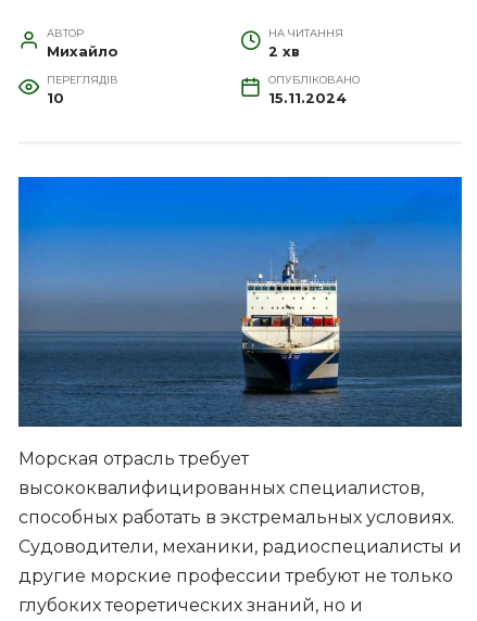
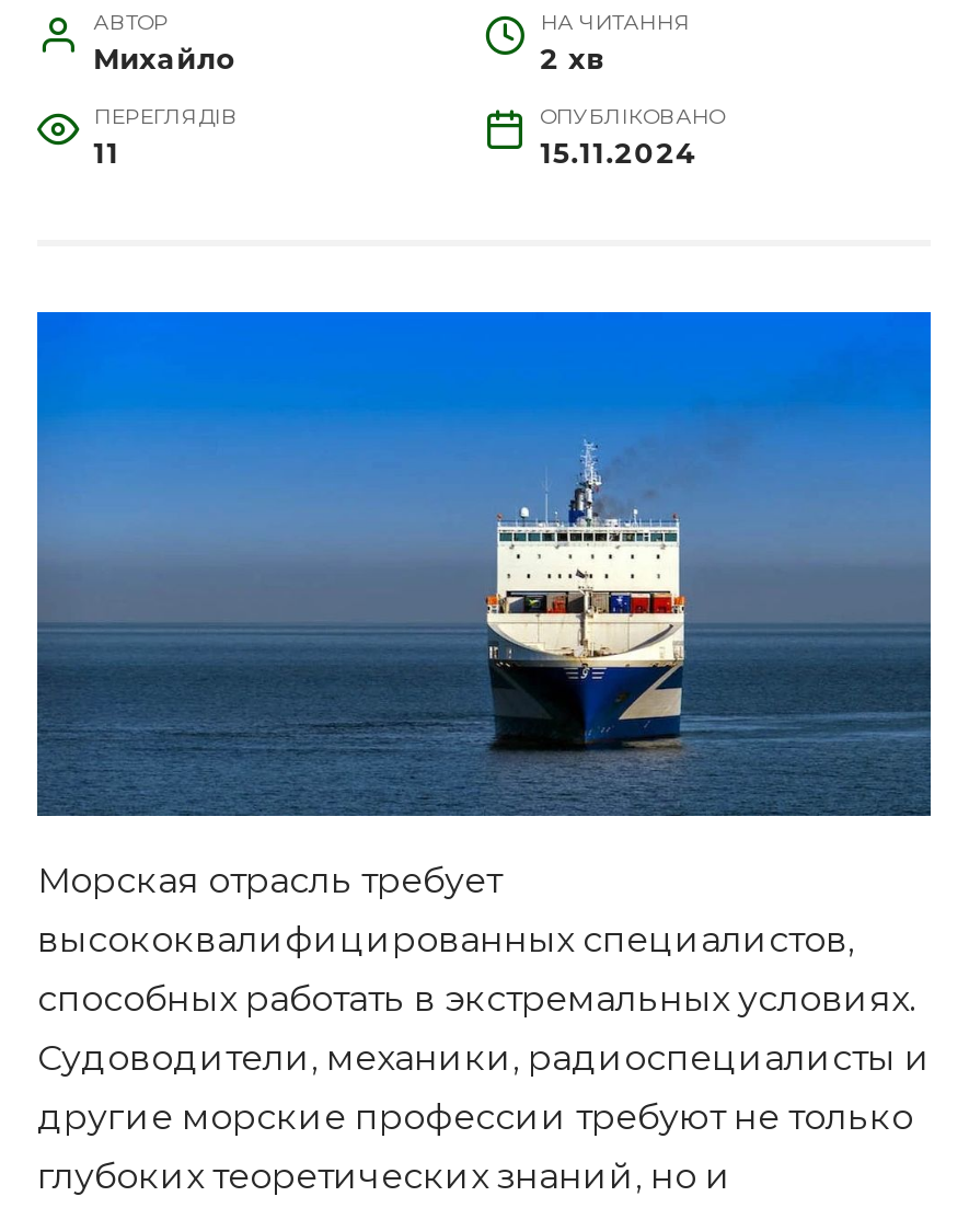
- 10
+ 11
